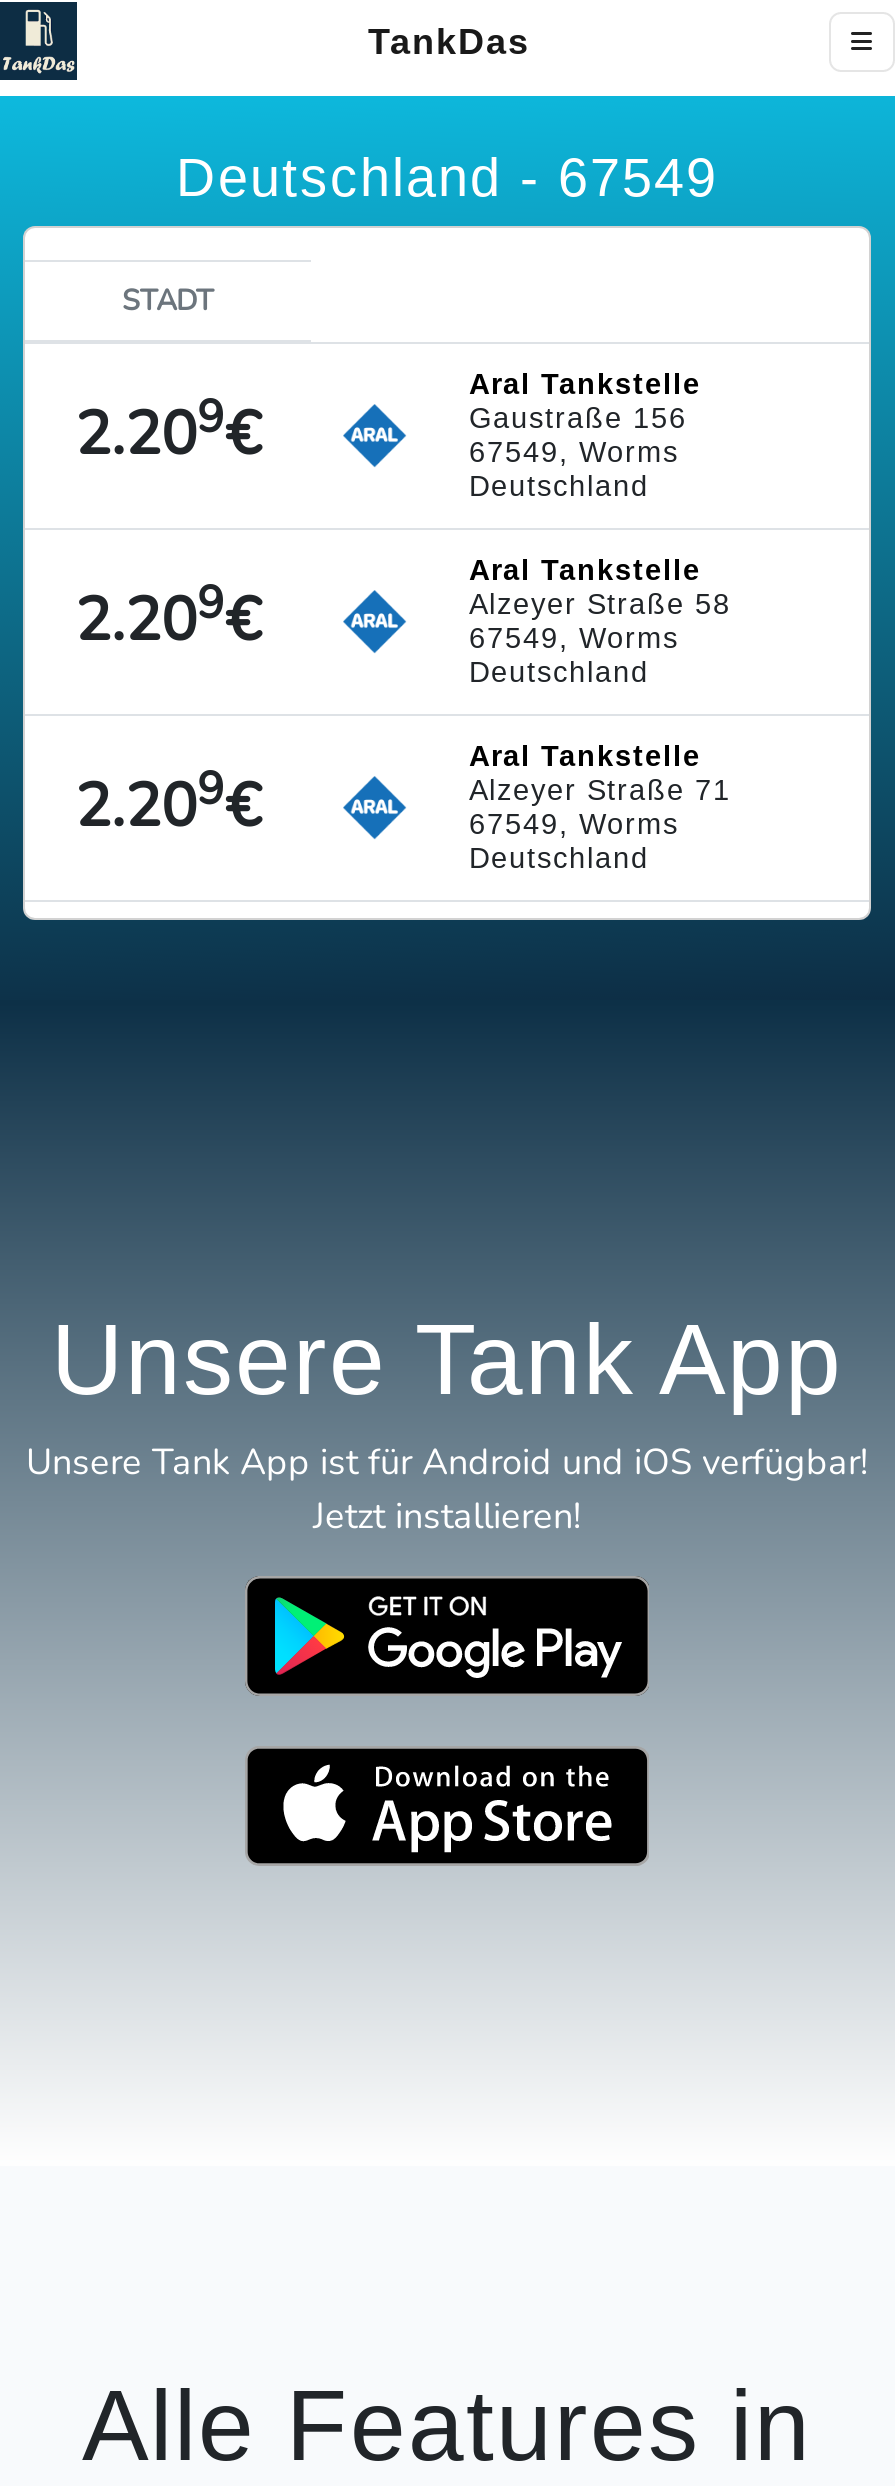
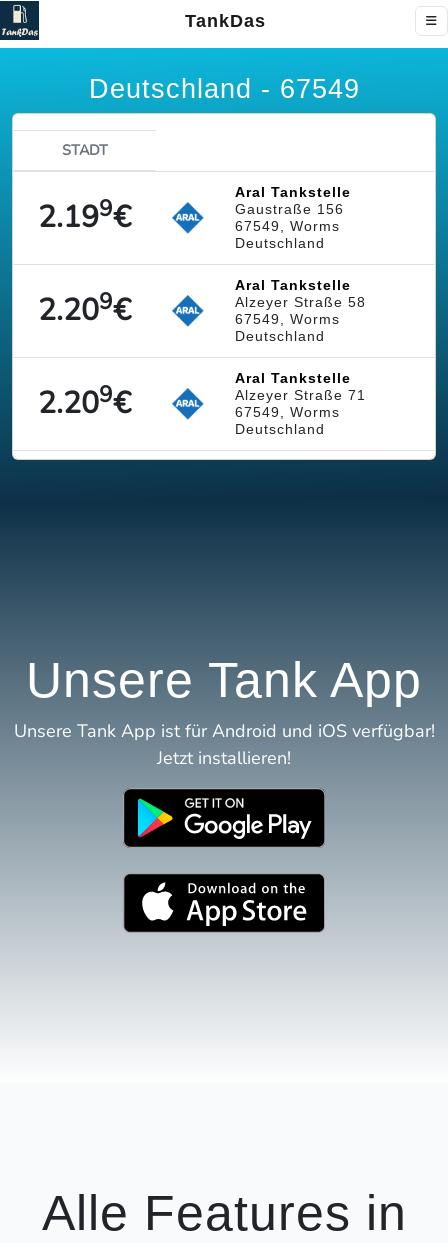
- 2.209€
+ 2.199€
